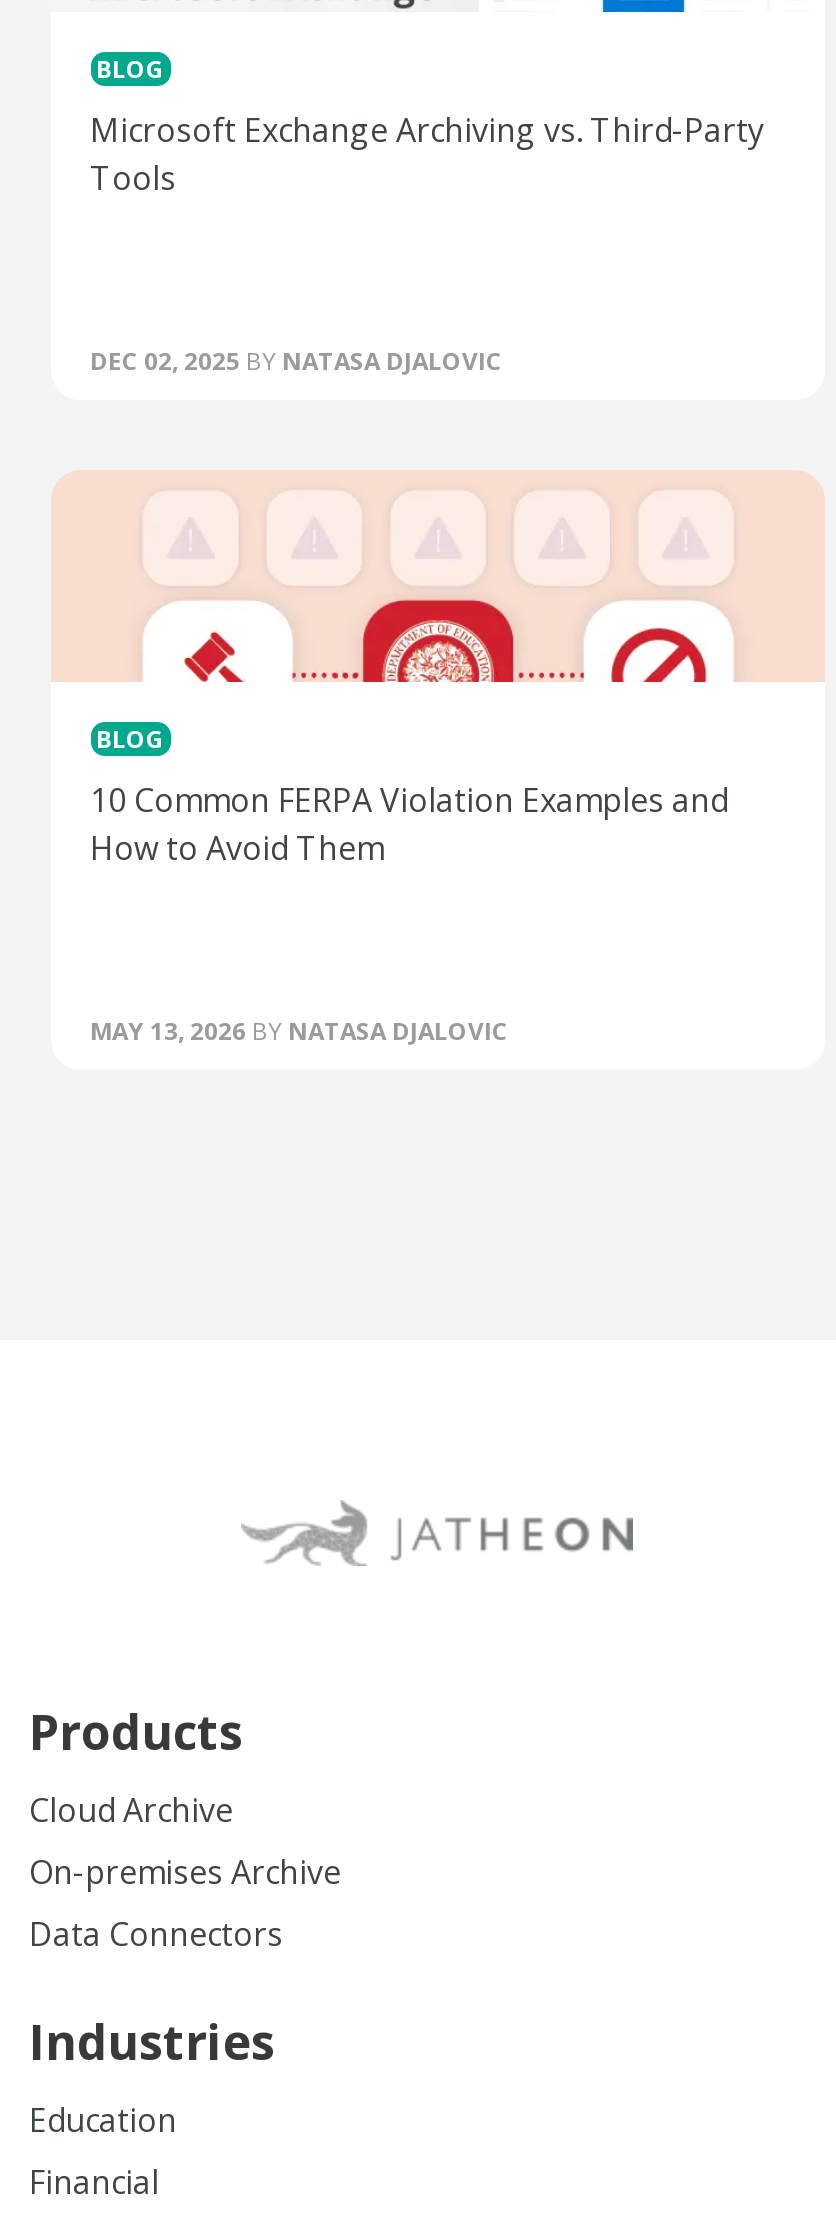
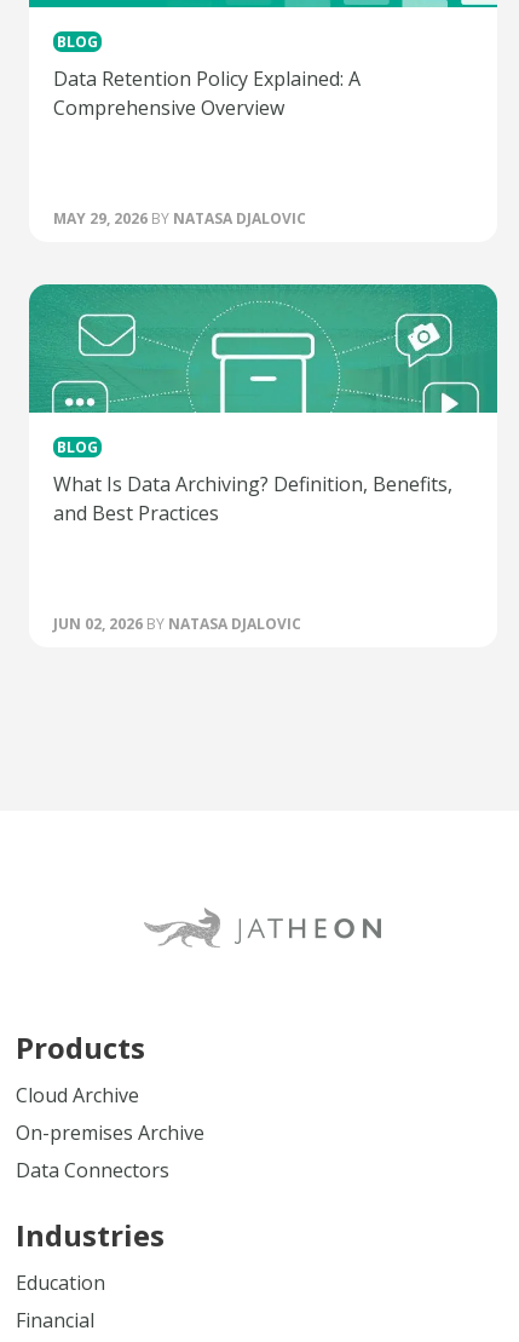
- Microsoft Exchange Archiving vs. Third-Party
- Tools
+ Data Retention Policy Explained: A
+ Comprehensive Overview

- DEC 02, 2025 BY NATASA DJALOVIC
+ MAY 29, 2026 BY NATASA DJALOVIC

- [image]
+ [image]

- 10 Common FERPA Violation Examples and
- How to Avoid Them
+ What Is Data Archiving? Definition, Benefits,
+ and Best Practices

- MAY 13, 2026 BY NATASA DJALOVIC
+ JUN 02, 2026 BY NATASA DJALOVIC
